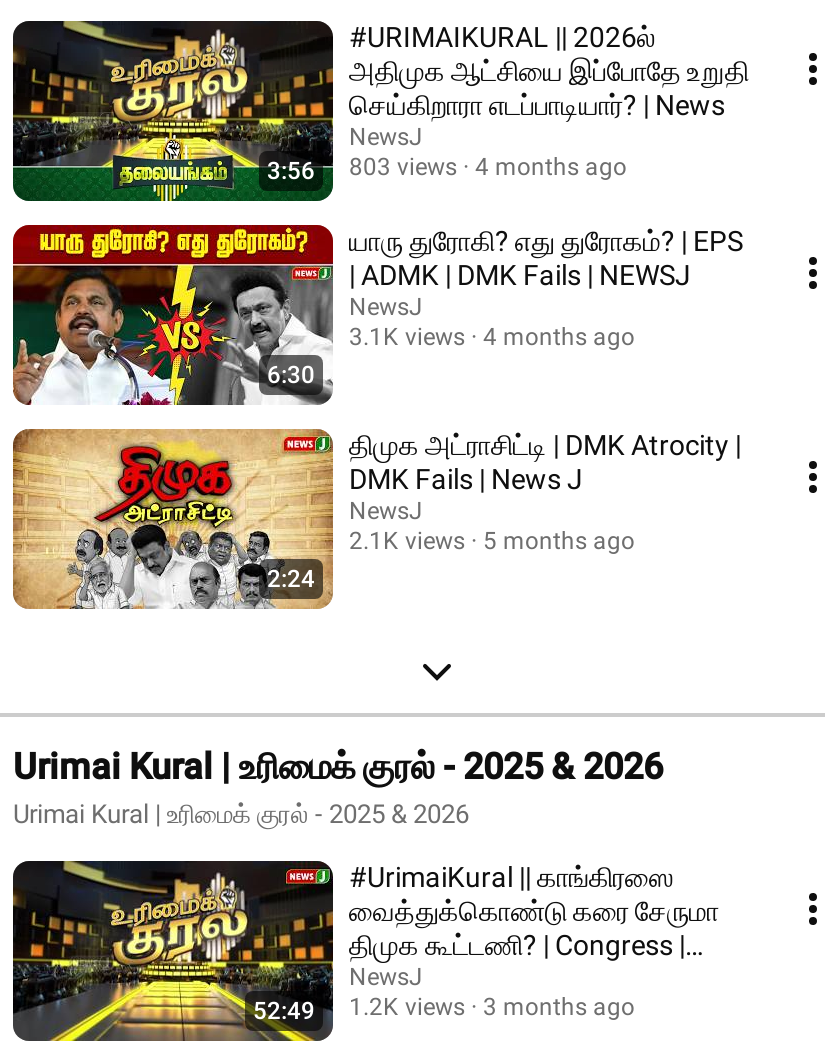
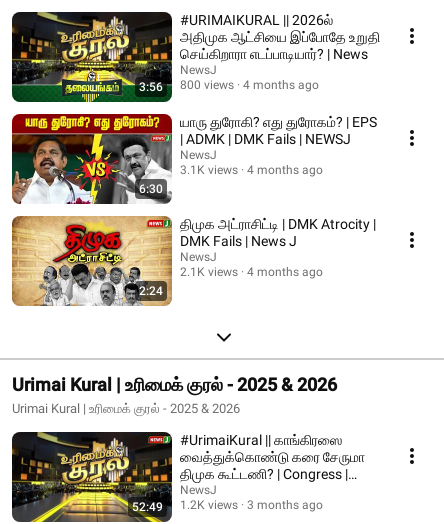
- 3:56 803 views 4 months ago
+ 3:56 800 views 4 months ago

- 2.1K views 5 months ago
+ 2.1K views 4 months ago
